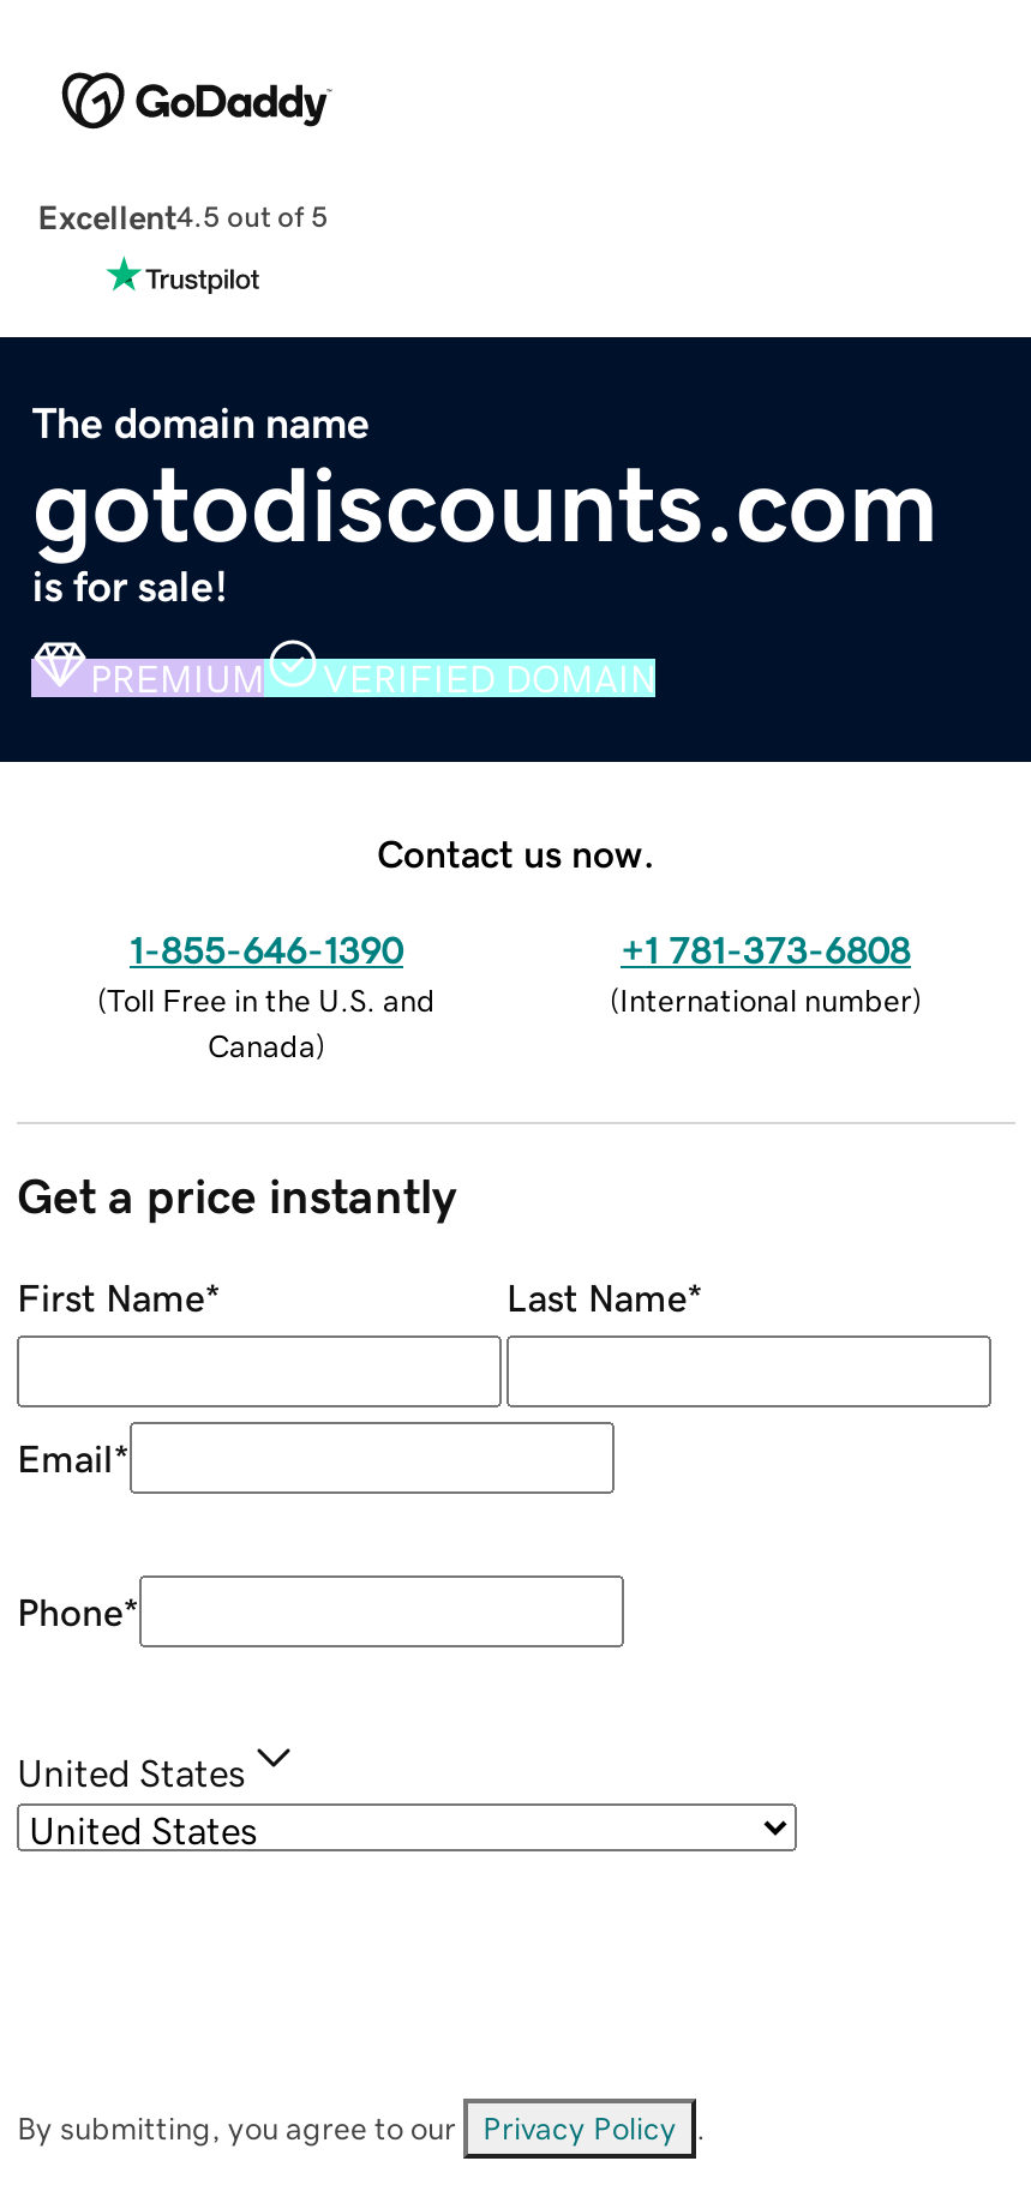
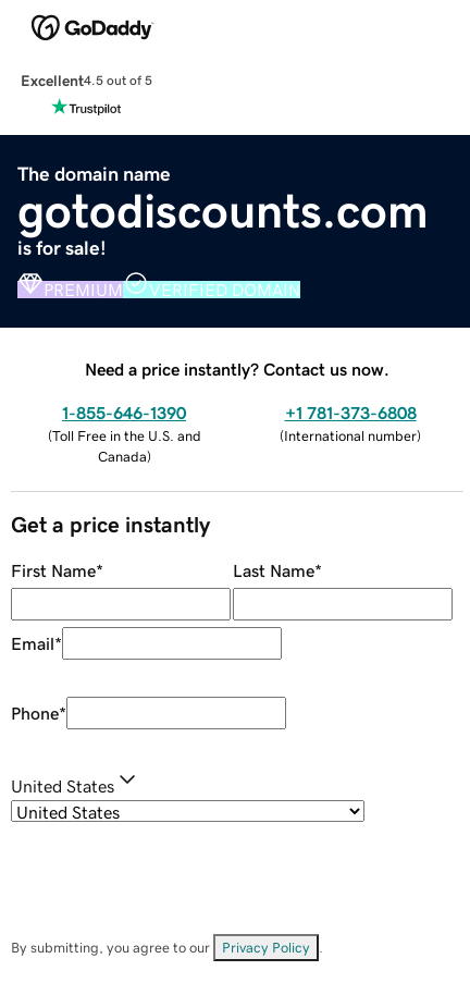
- Contact us now.
+ Need a price instantly? Contact us now.
